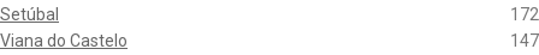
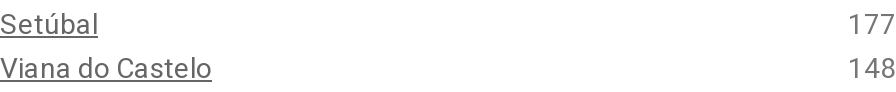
- 172
+ 177

- 147
+ 148
